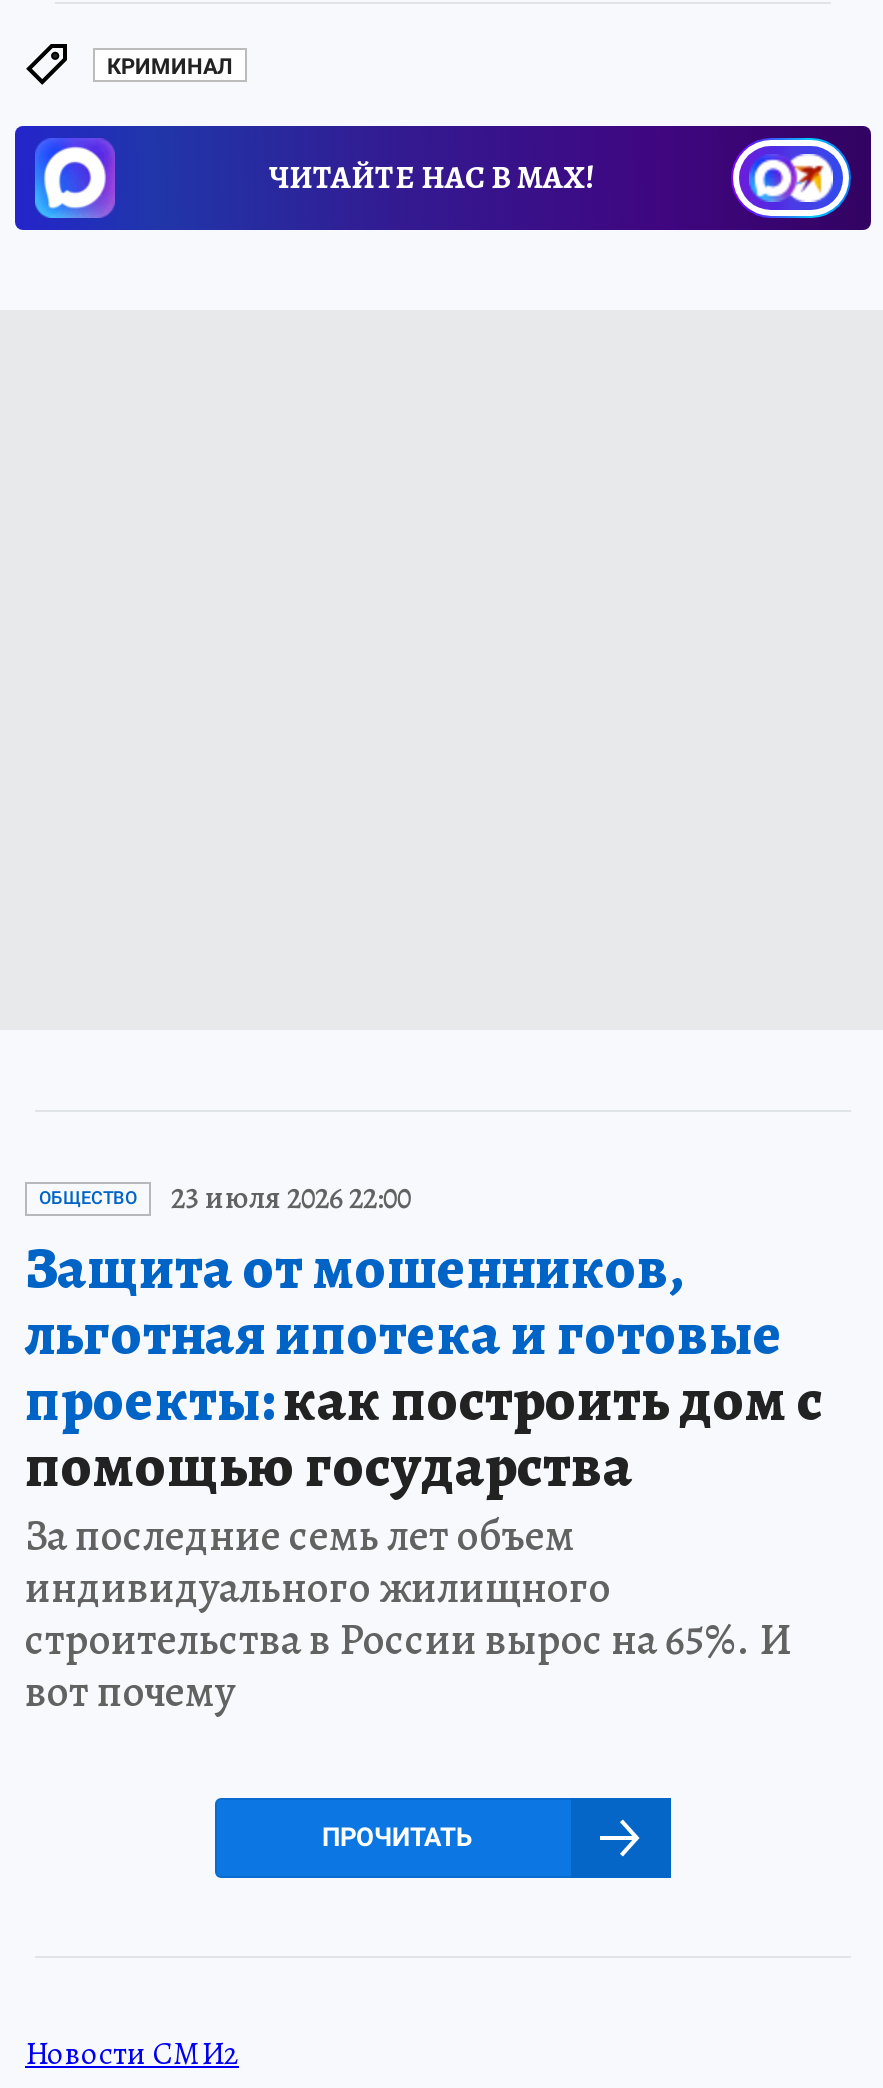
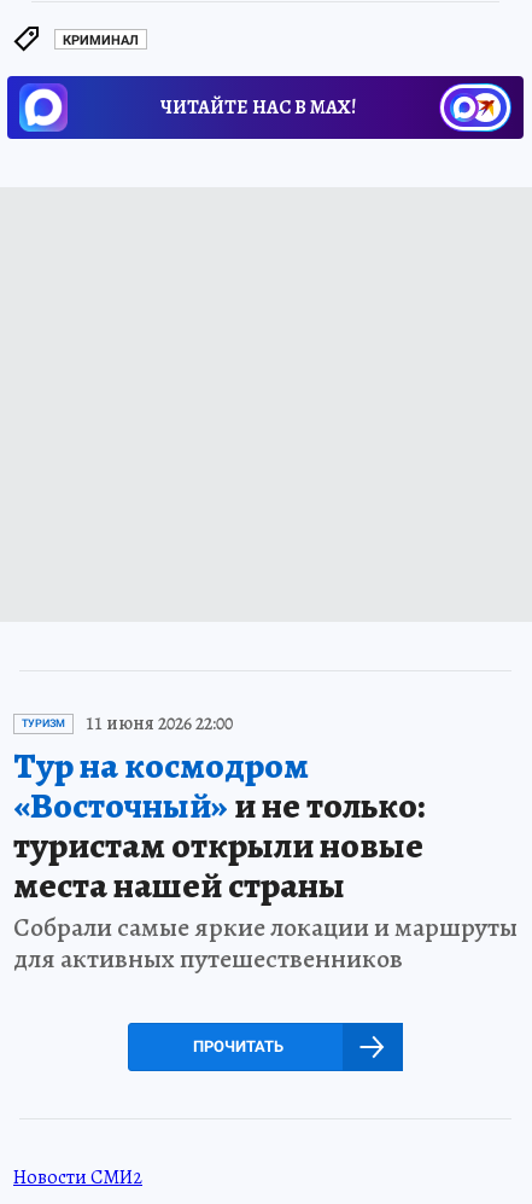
- ОБЩЕСТВО
- 23 июля 2026 22:00
- Защита от мошенников,
- льготная ипотека и готовые
- проекты:как построить дом с
- помощью государства
- За последние семь лет объем
- индивидуального жилищного
- строительства в России вырос на 65%. И
- вот почему
+ ТУРИЗМ
+ 11 июня 2026 22:00
+ Тур на космодром
+ «Восточный»и не только:
+ туристам открыли новые
+ места нашей страны
+ Собрали самые яркие локации и маршруты
+ для активных путешественников
